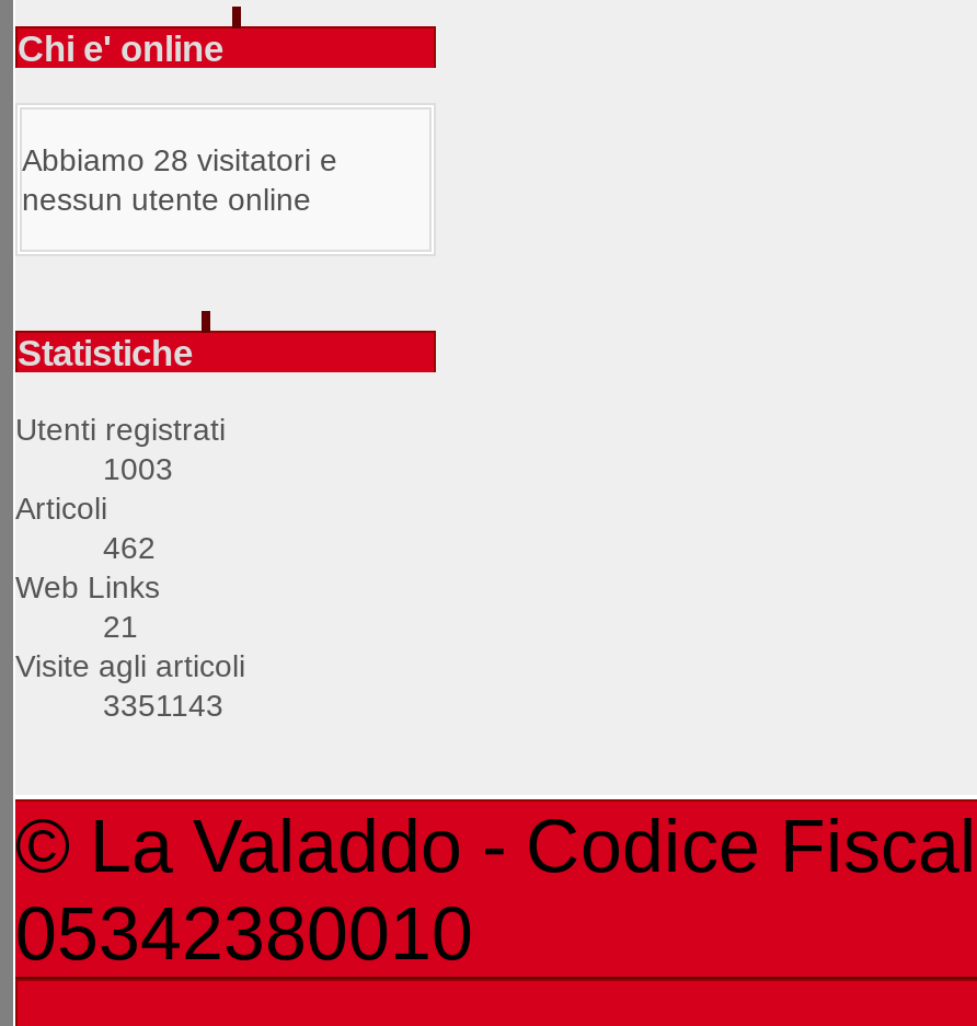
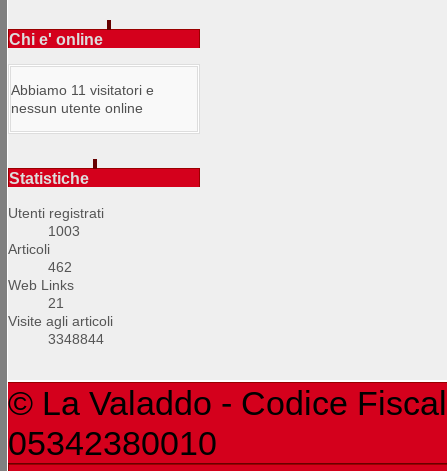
- Abbiamo 28 visitatori e
+ Abbiamo 11 visitatori e

- 3351143
+ 3348844
